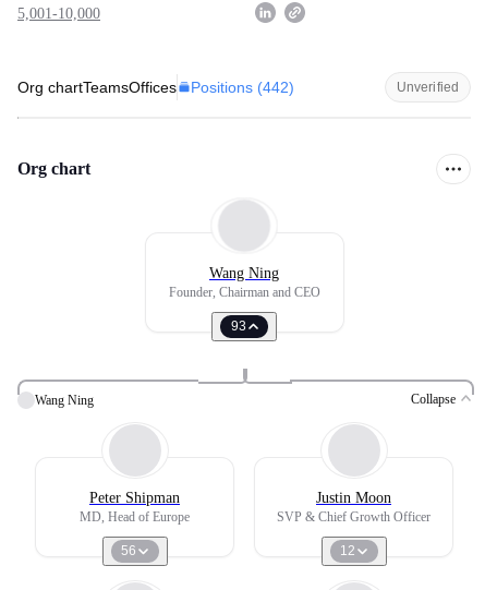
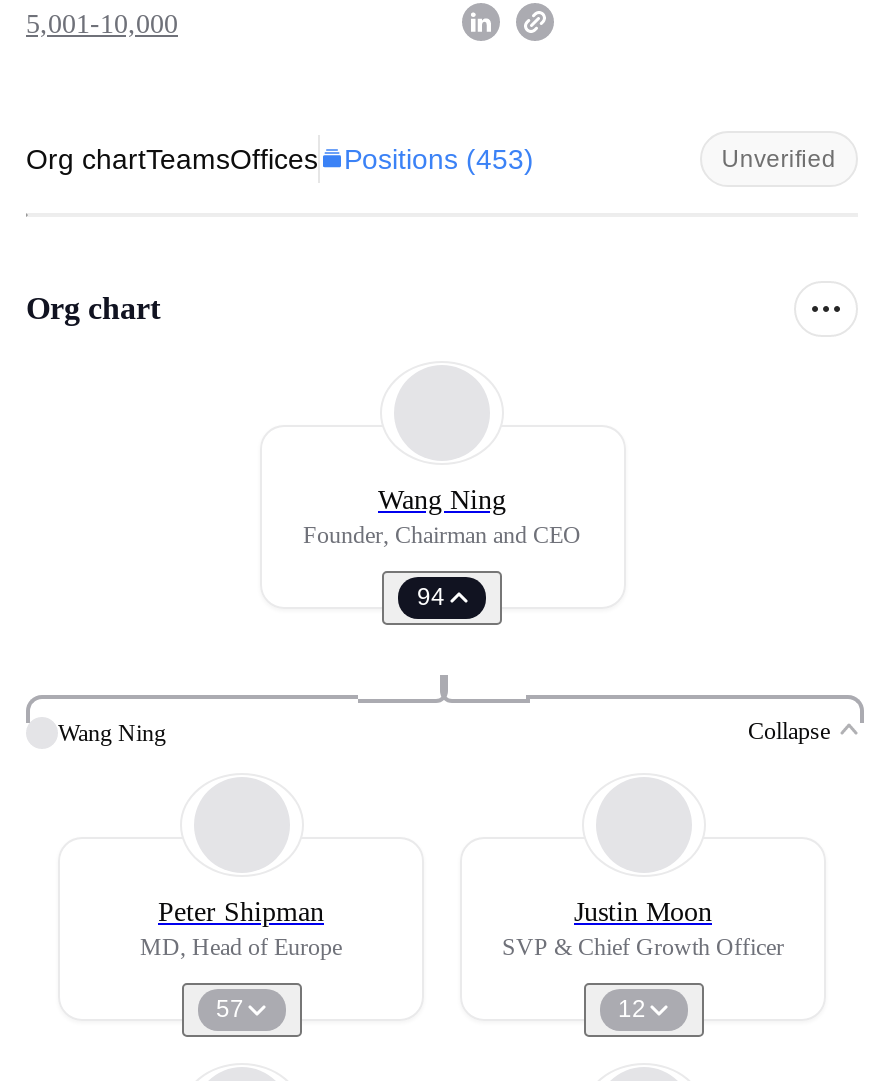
- Org chartTeamsOffices Positions (442)
+ Org chartTeamsOffices Positions (453)

- 93
+ 94

- 56
+ 57
